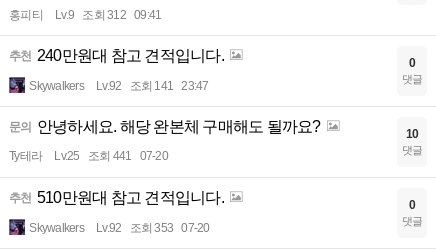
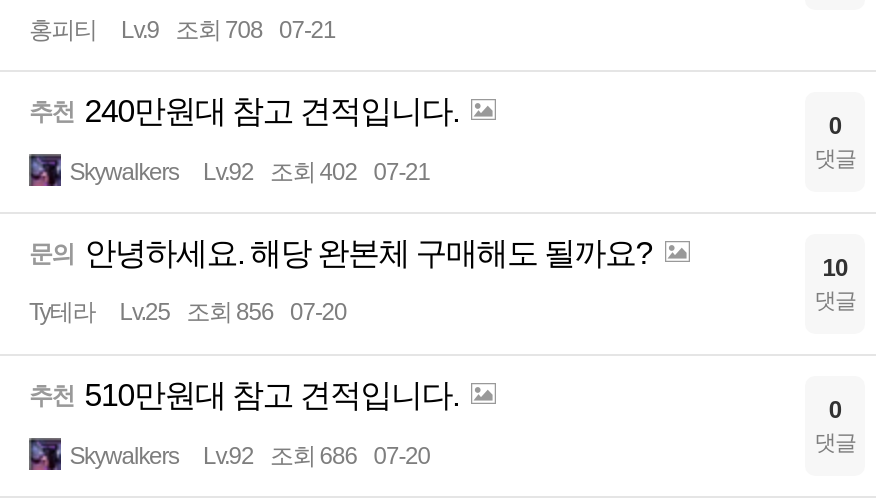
- 홍피티 Lv.9 조회 312 09:41
+ 홍피티 Lv.9 조회 708 07-21

- Skywalkers Lv.92 조회 141 23:47
+ Skywalkers Lv.92 조회 402 07-21

- Ty테라 Lv.25 조회 441 07-20
+ Ty테라 Lv.25 조회 856 07-20

- Skywalkers Lv.92 조회 353 07-20
+ Skywalkers Lv.92 조회 686 07-20
